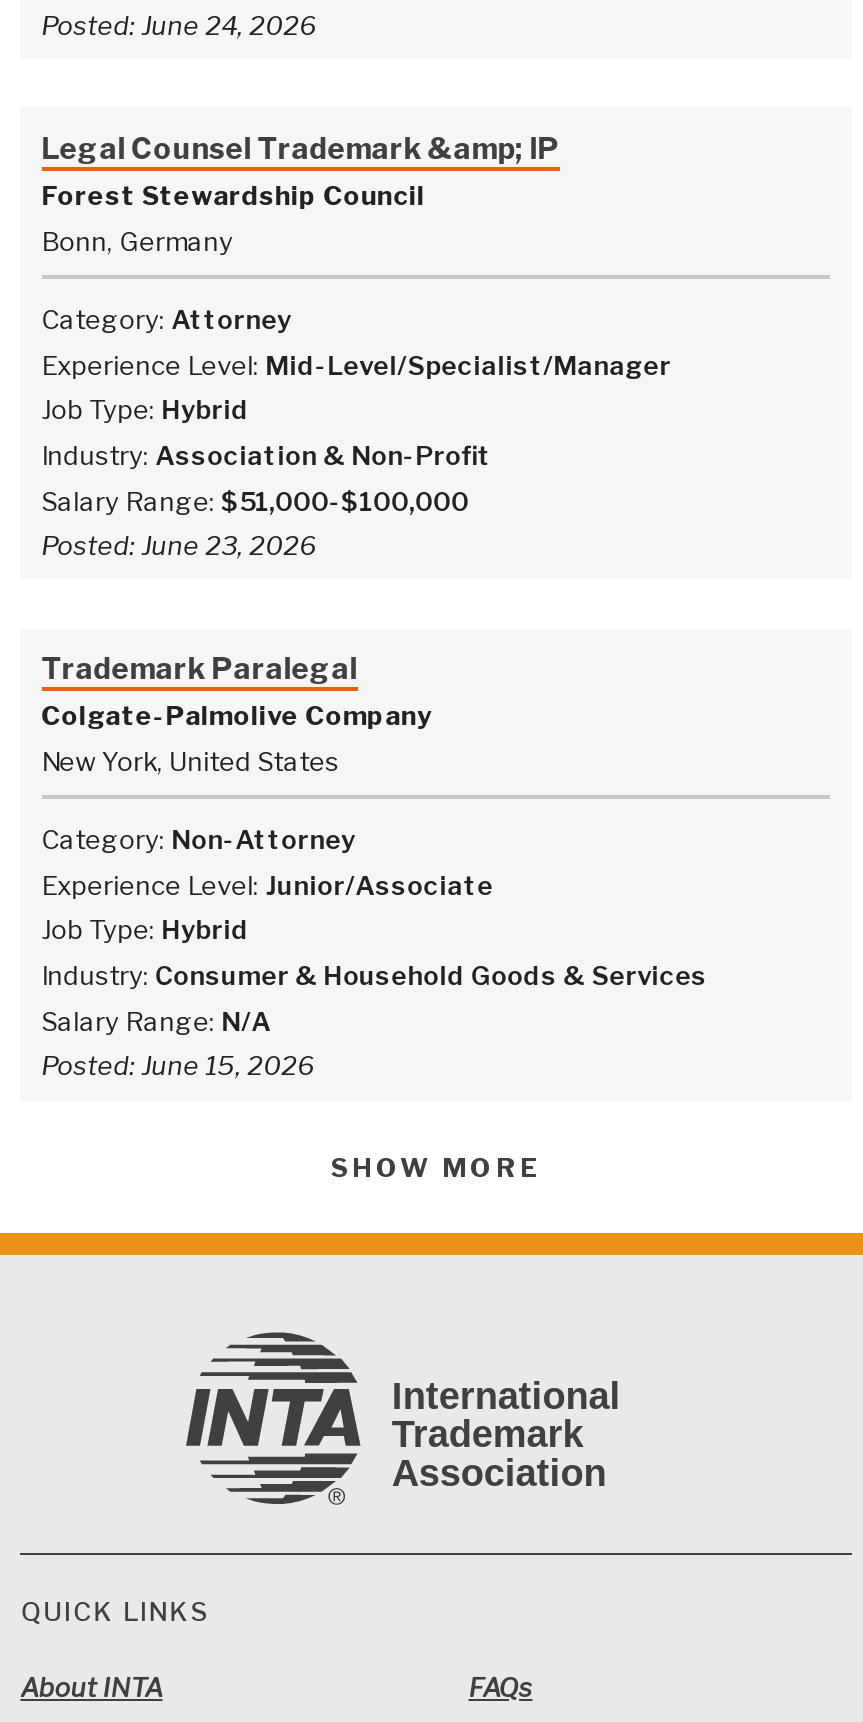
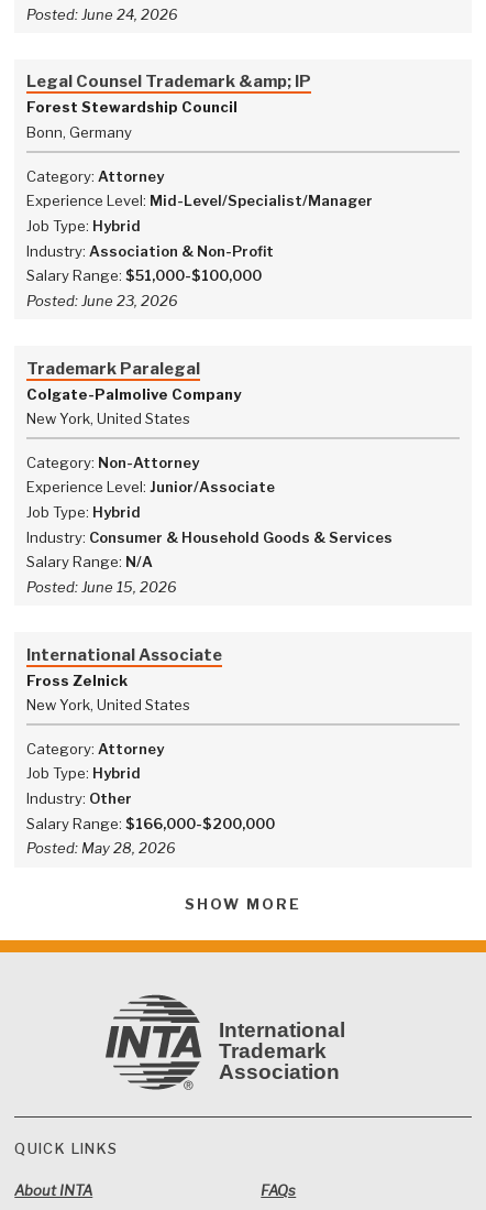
+ International Associate
+ Fross Zelnick
+ New York, United States
+ Category: Attorney
+ Job Type: Hybrid
+ Industry: Other
+ Salary Range: $166,000-$200,000
+ Posted: May 28, 2026
